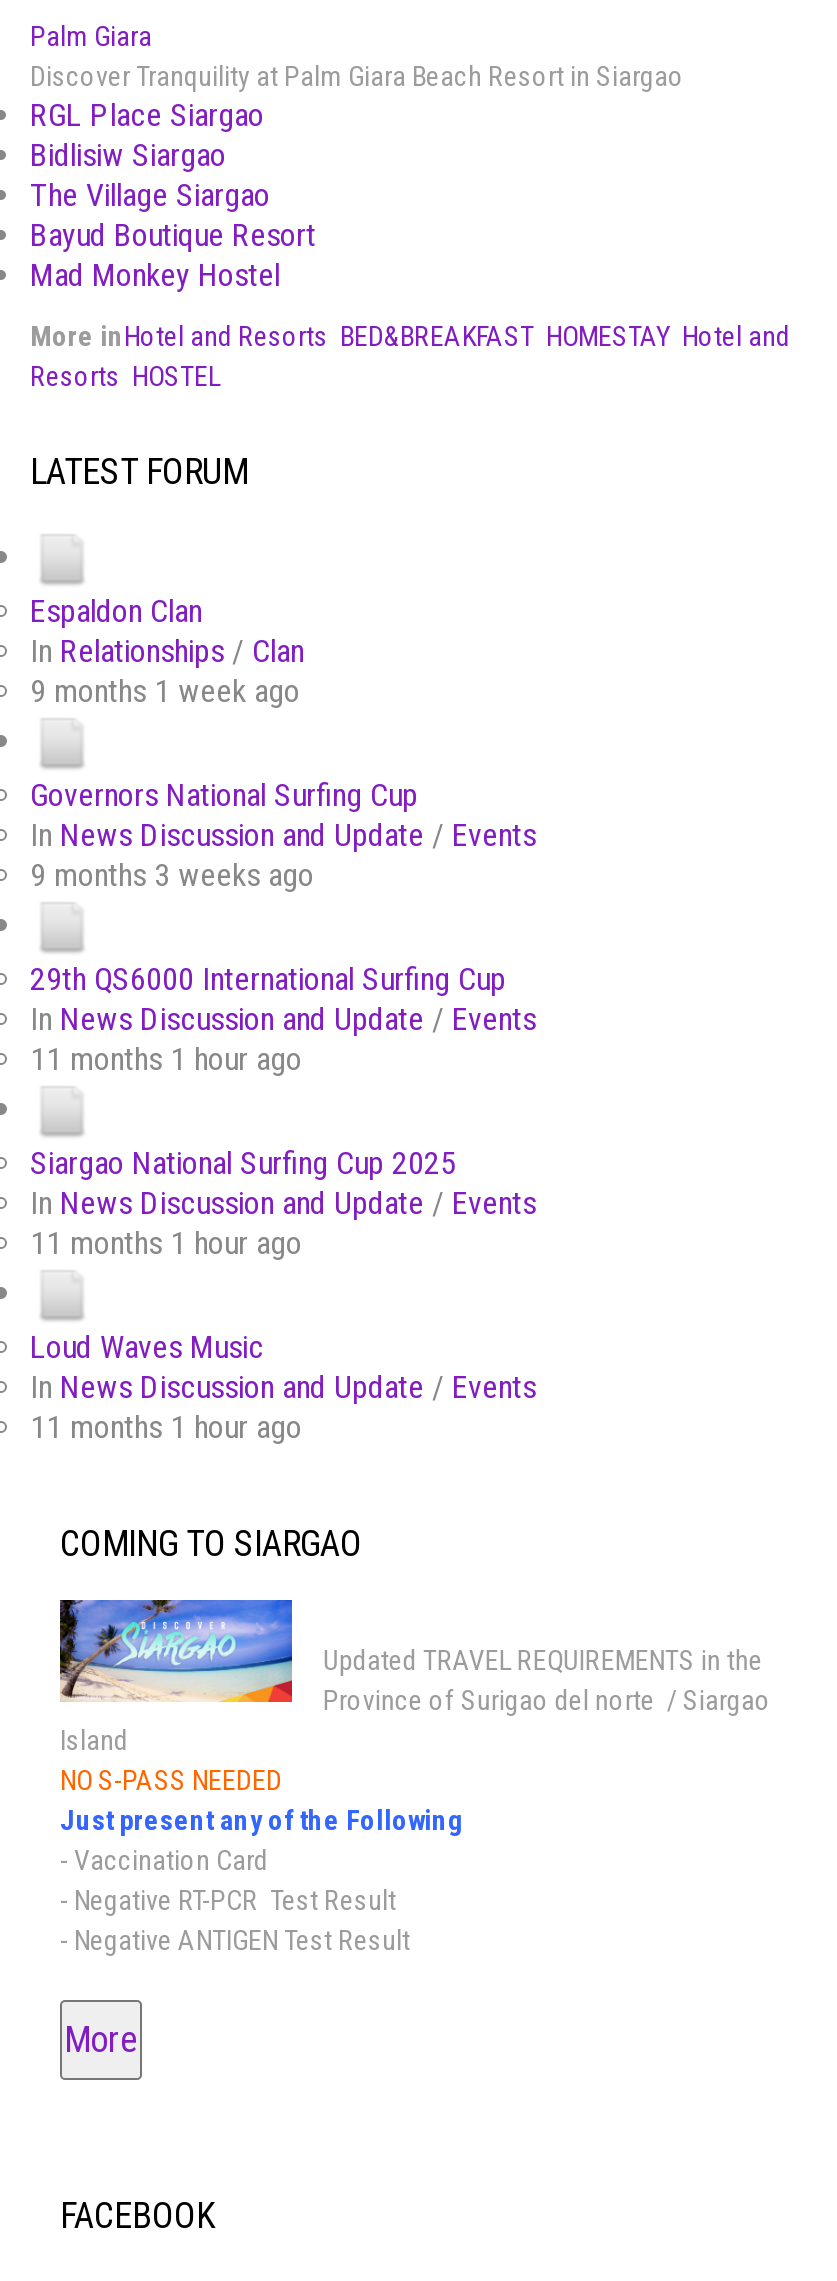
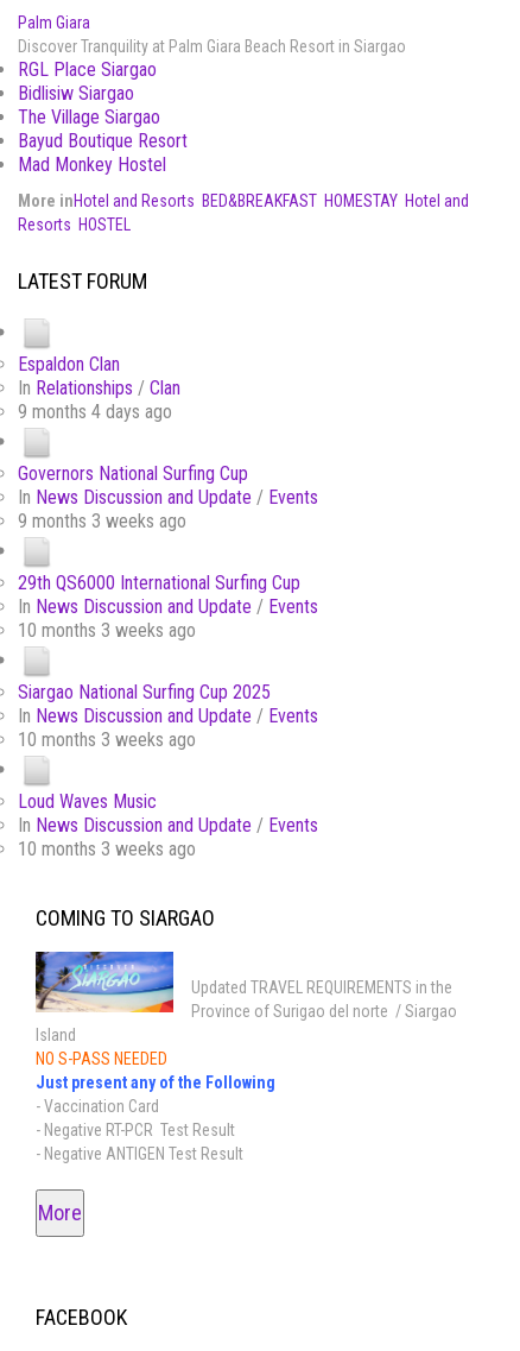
- 9 months 1 week ago
+ 9 months 4 days ago

- 11 months 1 hour ago
+ 10 months 3 weeks ago

- 11 months 1 hour ago
+ 10 months 3 weeks ago

- 11 months 1 hour ago
+ 10 months 3 weeks ago
